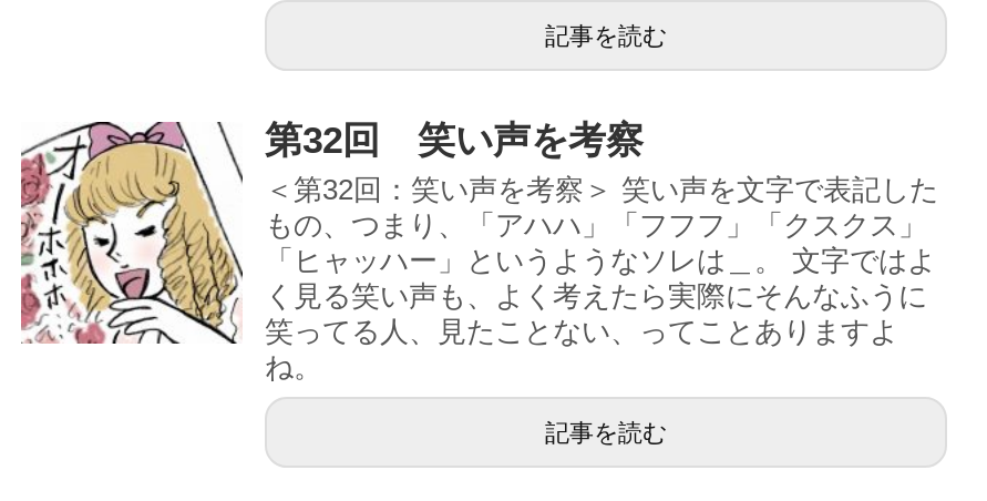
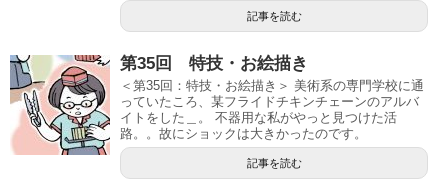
- [image]
- 第32回 笑い声を考察
- ＜第32回：笑い声を考察＞ 笑い声を文字で表記した
- もの、つまり、「アハハ」「フフフ」「クスクス」
- 「ヒャッハー」というようなソレは＿。 文字ではよ
- く見る笑い声も、よく考えたら実際にそんなふうに
- 笑ってる人、見たことない、ってことありますよ
- ね。
+ [image]
+ 第35回 特技・お絵描き
+ ＜第35回：特技・お絵描き＞ 美術系の専門学校に通
+ っていたころ、某フライドチキンチェーンのアルバ
+ イトをした＿。 不器用な私がやっと見つけた活
+ 路。。故にショックは大きかったのです。
